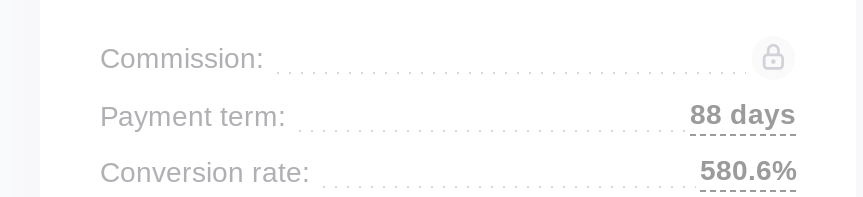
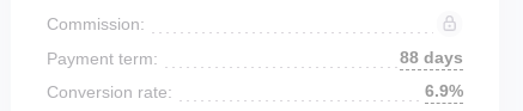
- 580.6%
+ 6.9%
